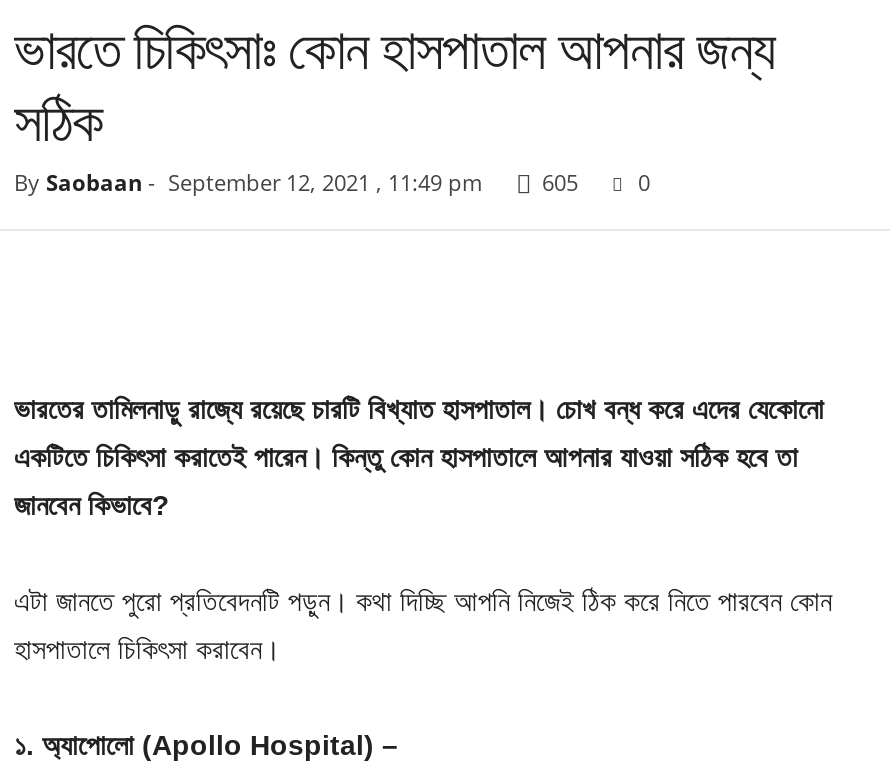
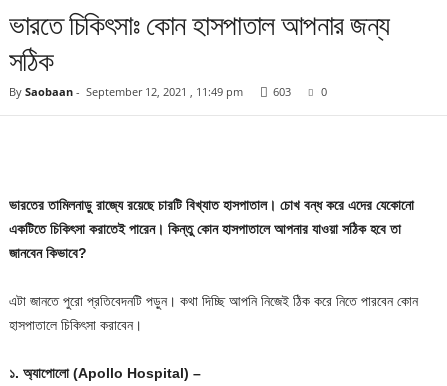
- By Saobaan - September 12, 2021 , 11:49 pm 605 0
+ By Saobaan - September 12, 2021 , 11:49 pm 603 0
